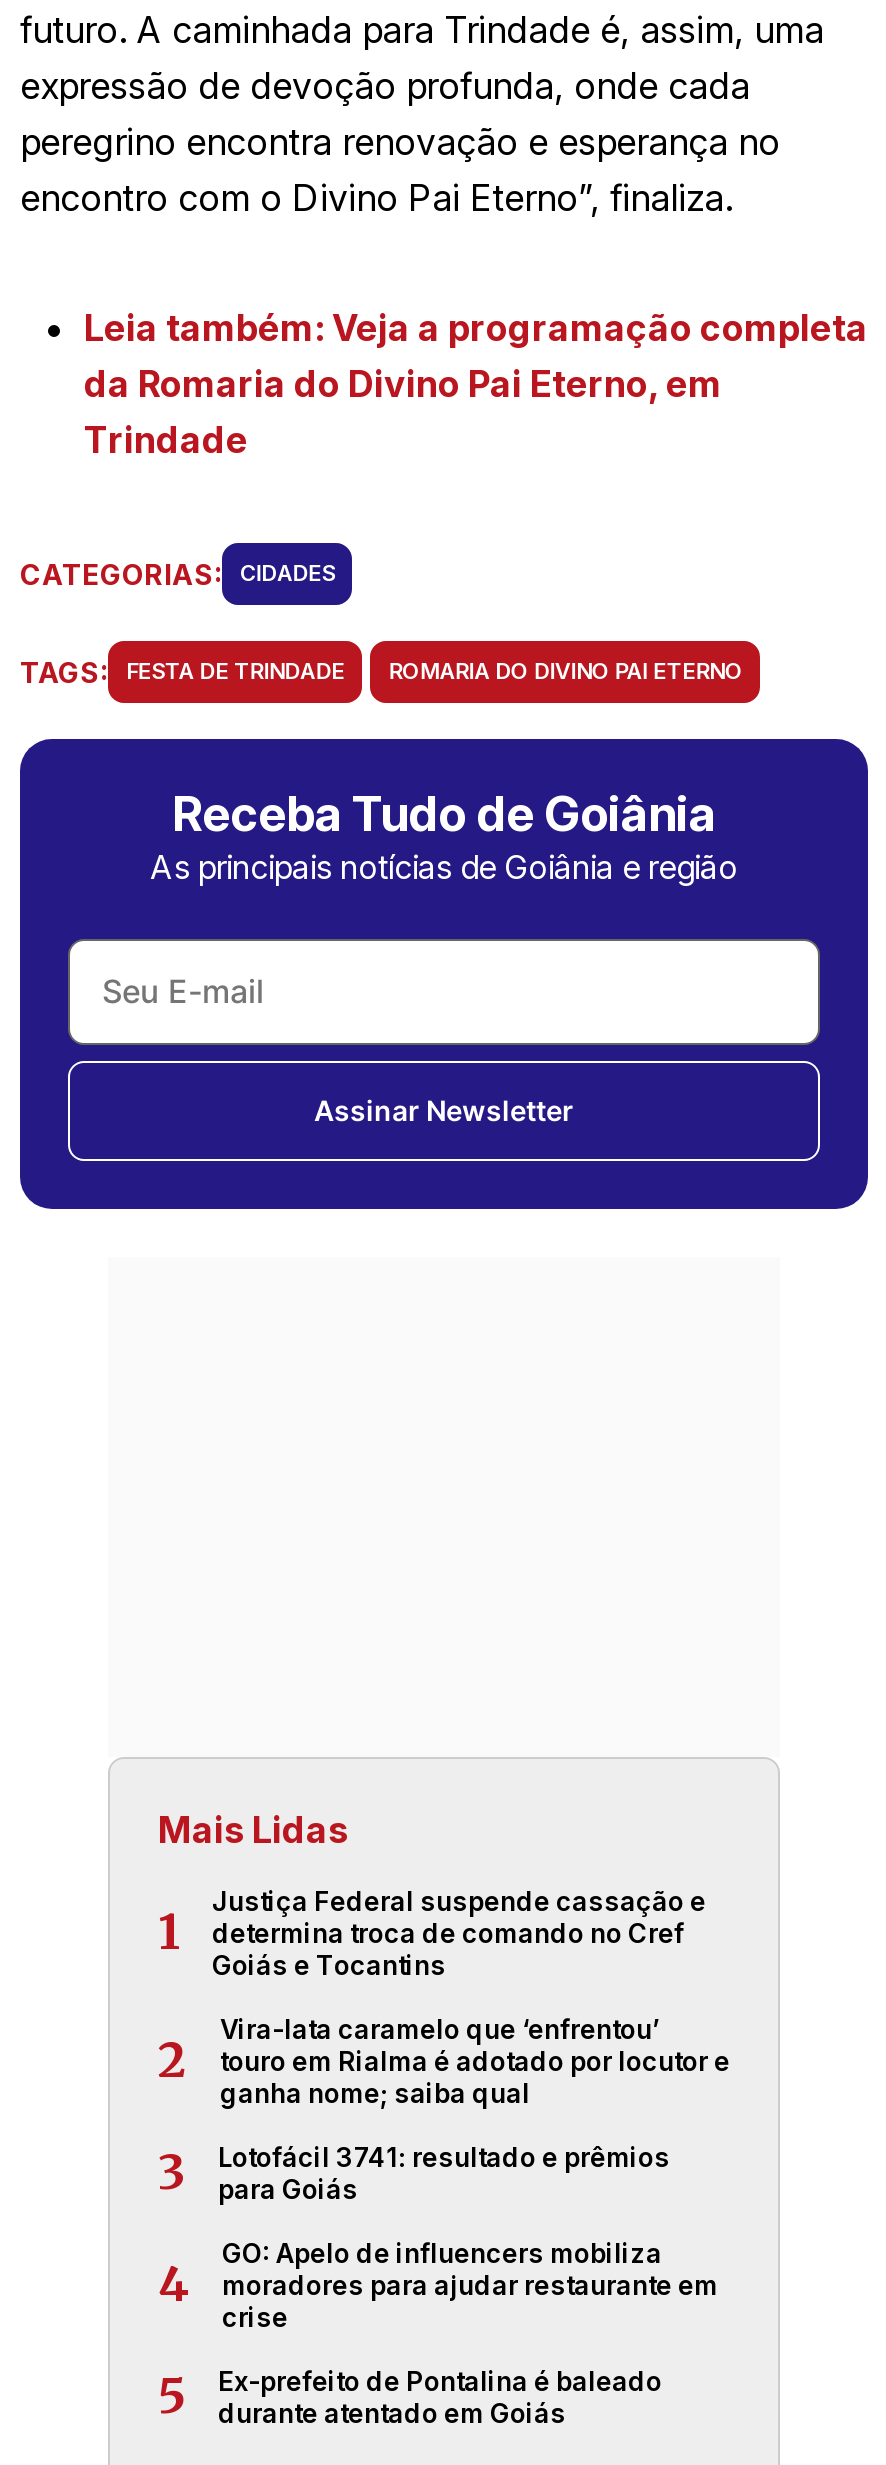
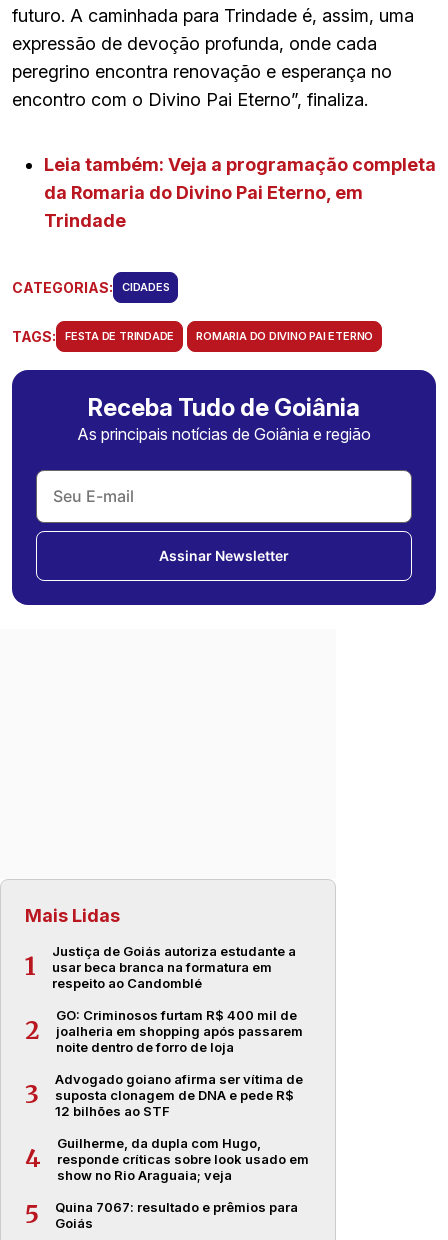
- Justiça Federal suspende cassação e
- determina troca de comando no Cref
- Goiás e Tocantins
+ Justiça de Goiás autoriza estudante a
+ usar beca branca na formatura em
+ respeito ao Candomblé

- Vira-lata caramelo que ‘enfrentou’
- touro em Rialma é adotado por locutor e
- ganha nome; saiba qual
+ GO: Criminosos furtam R$ 400 mil de
+ joalheria em shopping após passarem
+ noite dentro de forro de loja

- Lotofácil 3741: resultado e prêmios
- para Goiás
+ Advogado goiano afirma ser vítima de
+ suposta clonagem de DNA e pede R$
+ 12 bilhões ao STF

- GO: Apelo de influencers mobiliza
- moradores para ajudar restaurante em
- crise
+ Guilherme, da dupla com Hugo,
+ responde críticas sobre look usado em
+ show no Rio Araguaia; veja

- Ex-prefeito de Pontalina é baleado
- durante atentado em Goiás
+ Quina 7067: resultado e prêmios para
+ Goiás
